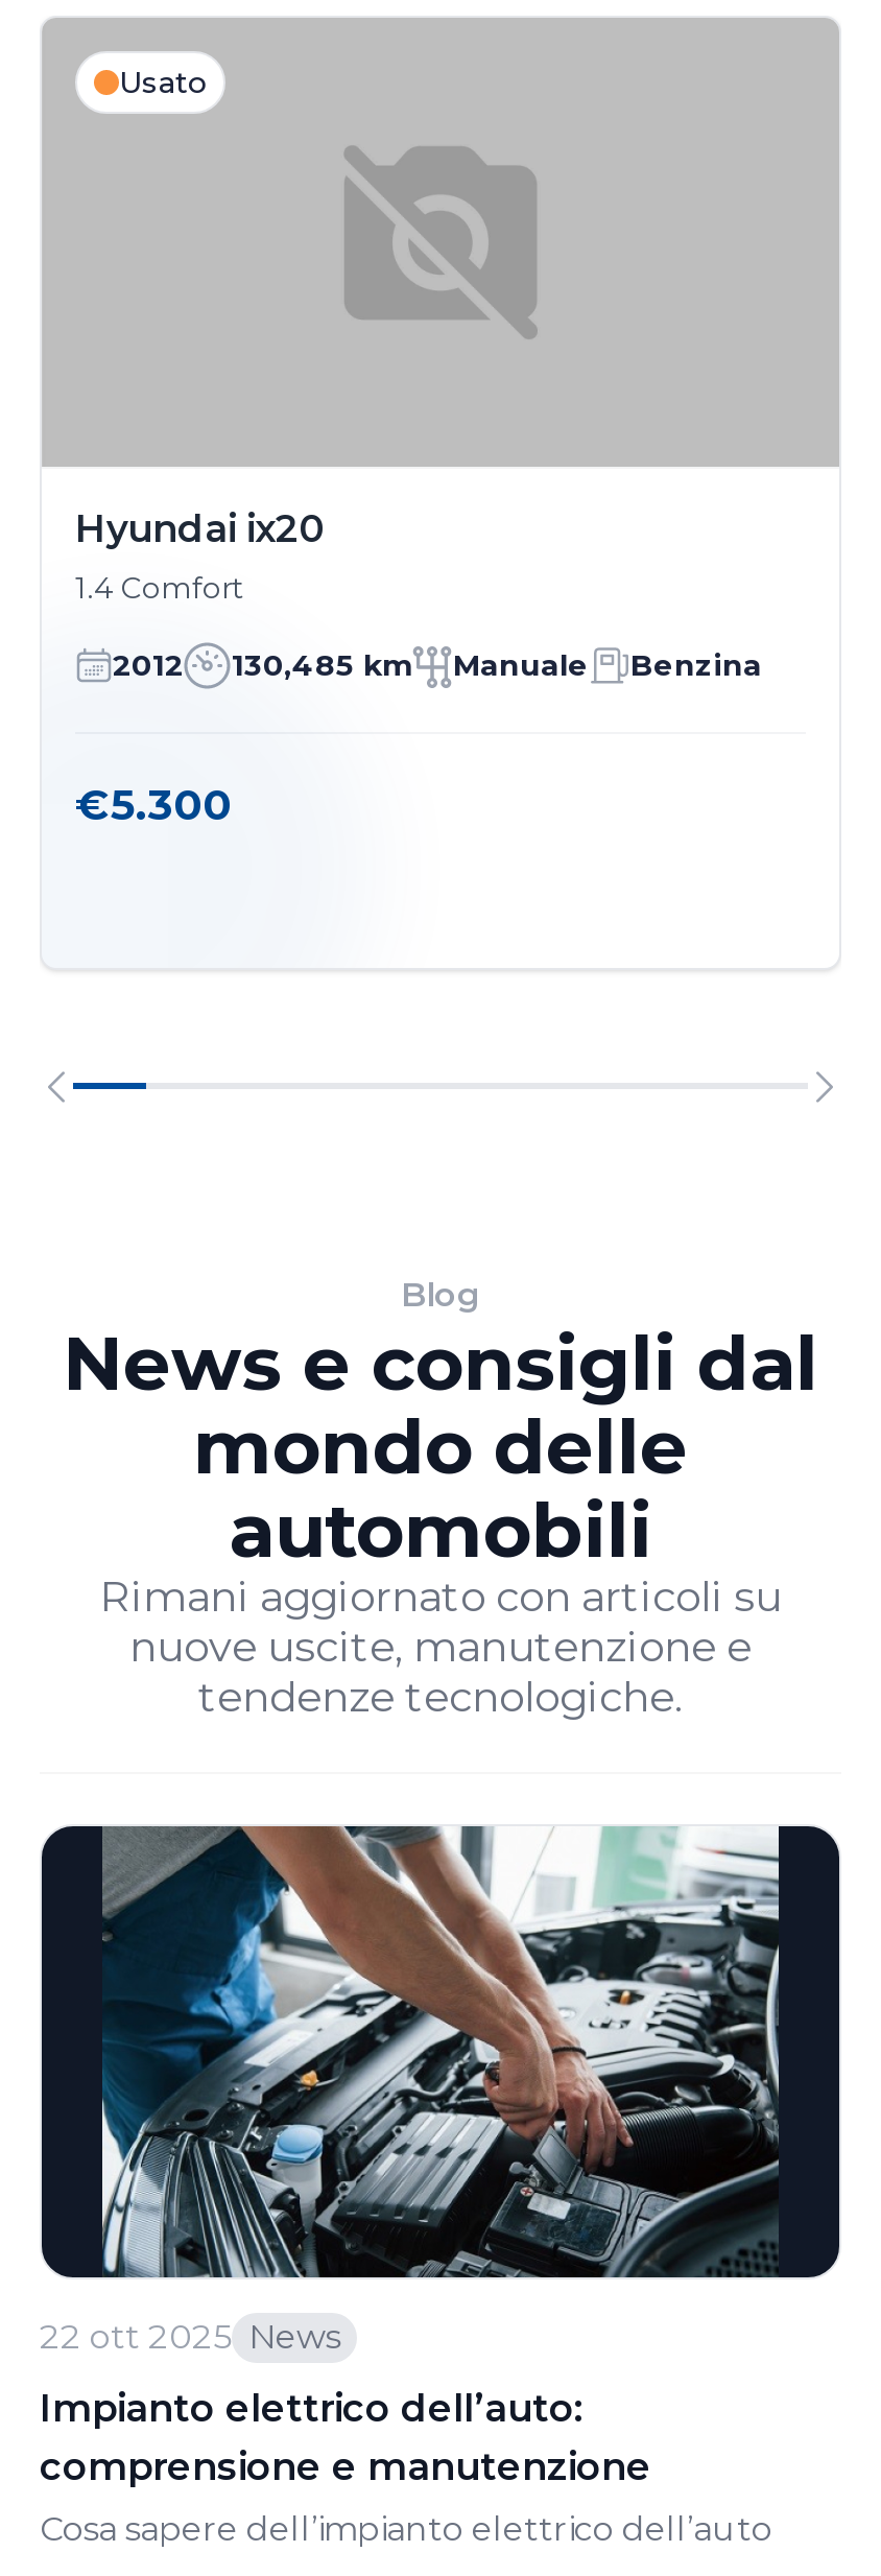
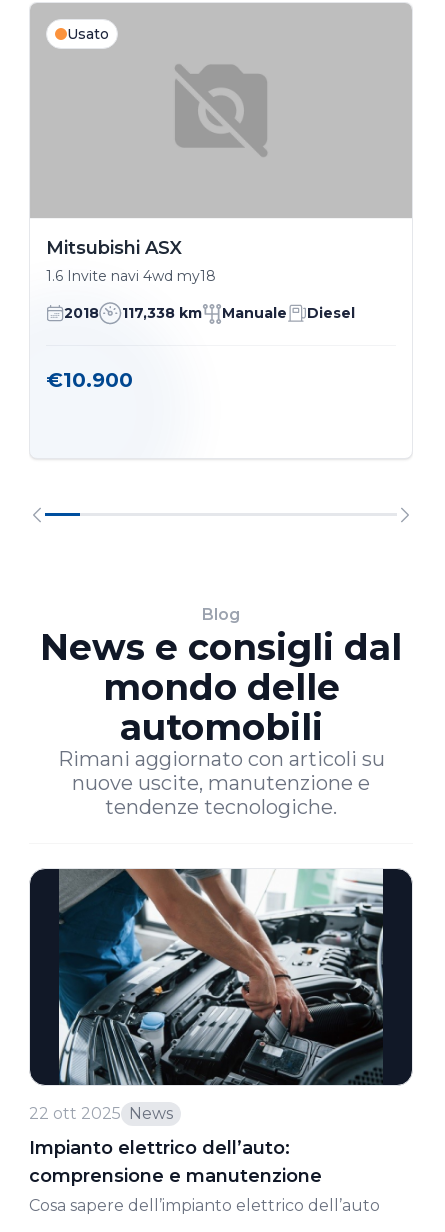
- Hyundai ix20
- 1.4 Comfort
+ Mitsubishi ASX
+ 1.6 Invite navi 4wd my18

- 2012
- 130,485 km
+ 2018
+ 117,338 km

- Benzina
+ Diesel

- €5.300
+ €10.900
